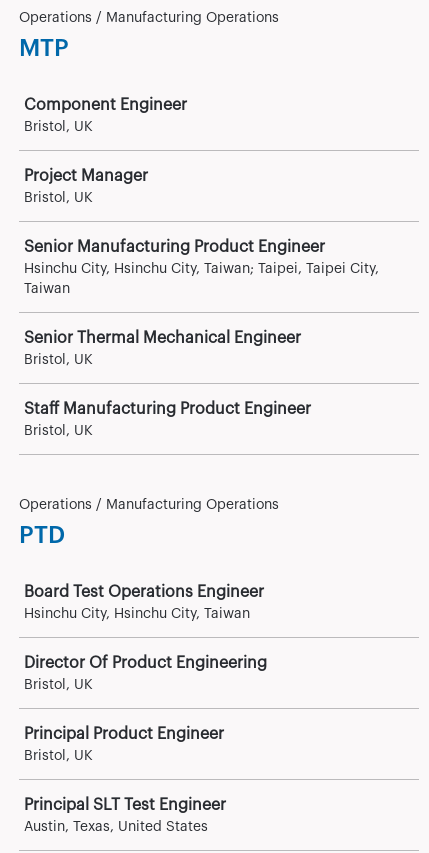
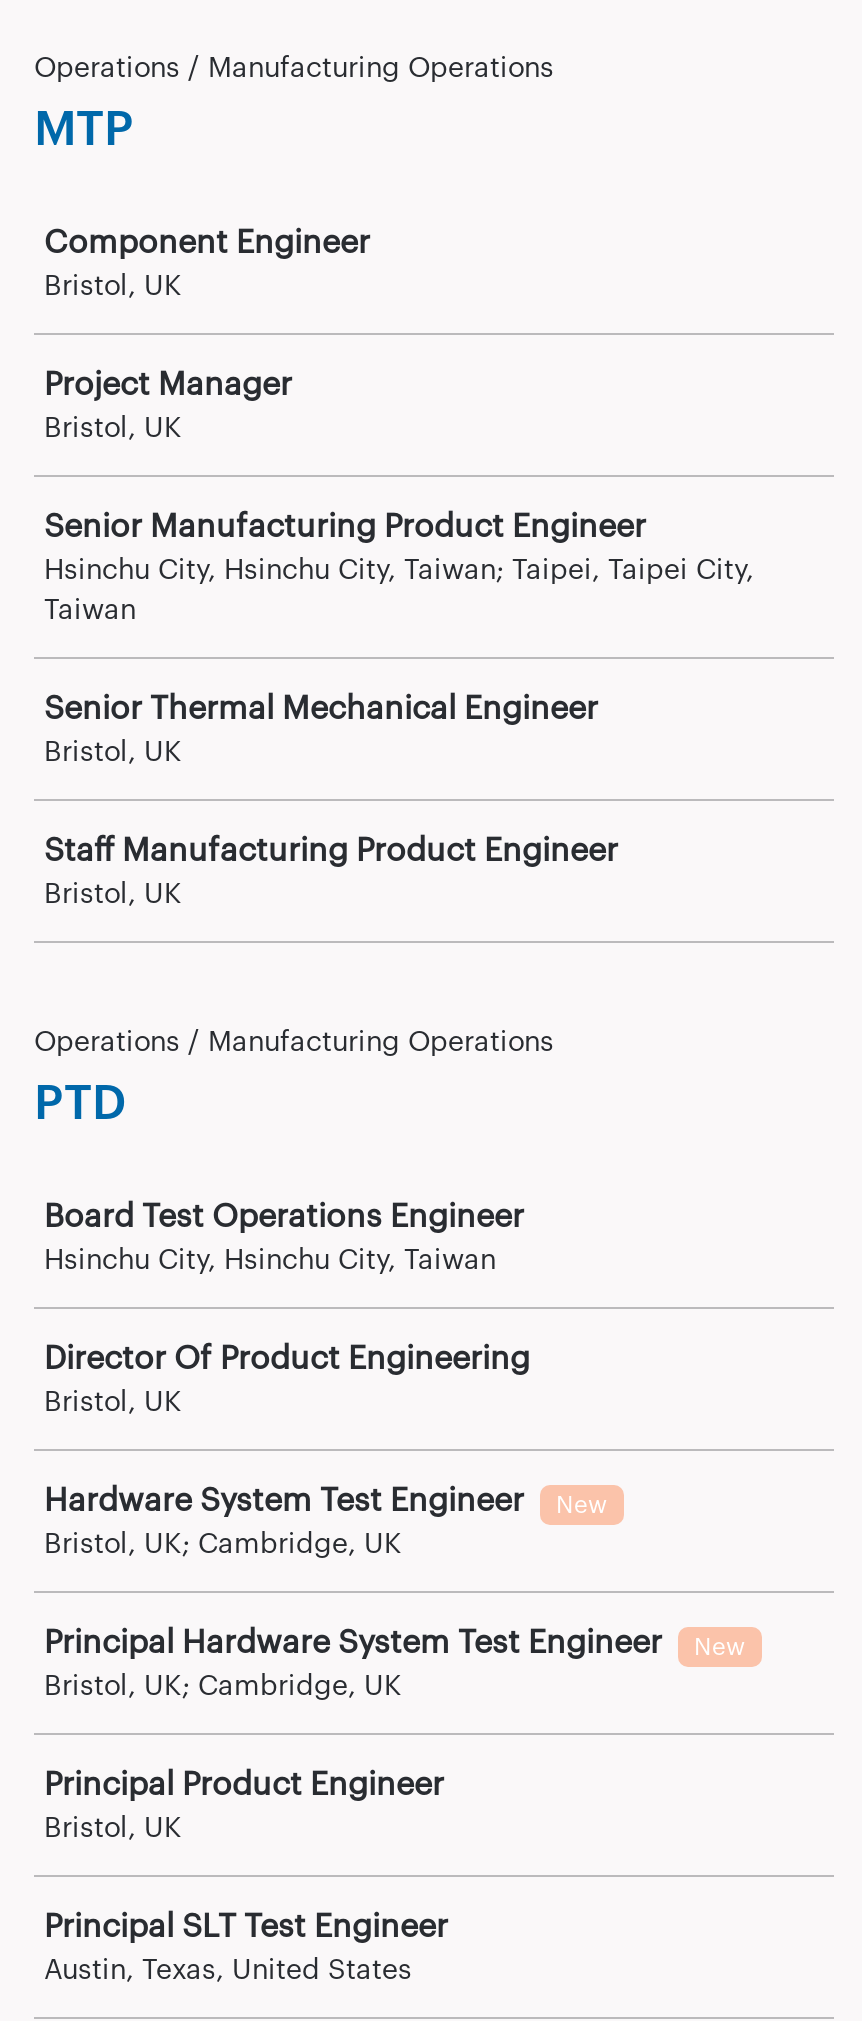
+ Hardware System Test Engineer
+ New
+ Bristol, UK; Cambridge, UK
+ Principal Hardware System Test Engineer
+ New
+ Bristol, UK; Cambridge, UK
